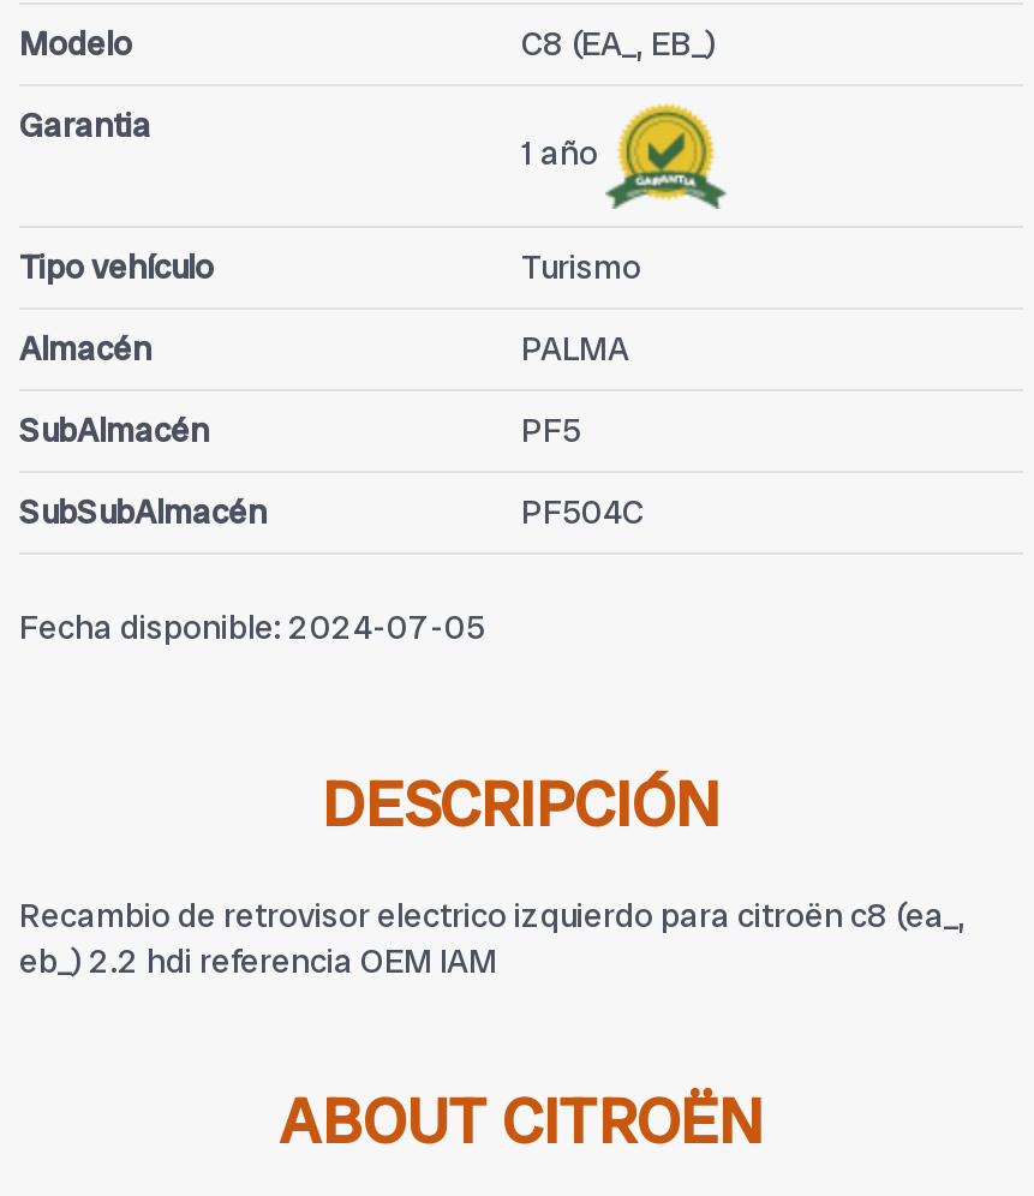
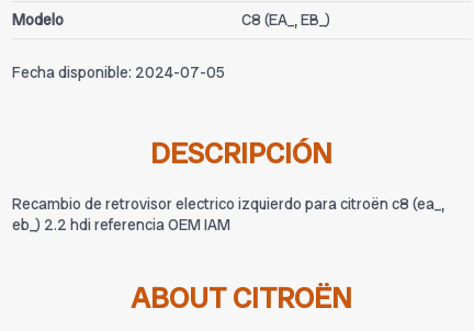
- [image]
- Garantia
- 1 año
- Tipo vehículo
- Turismo
- Almacén
- PALMA
- SubAlmacén
- PF5
- SubSubAlmacén
- PF504C
